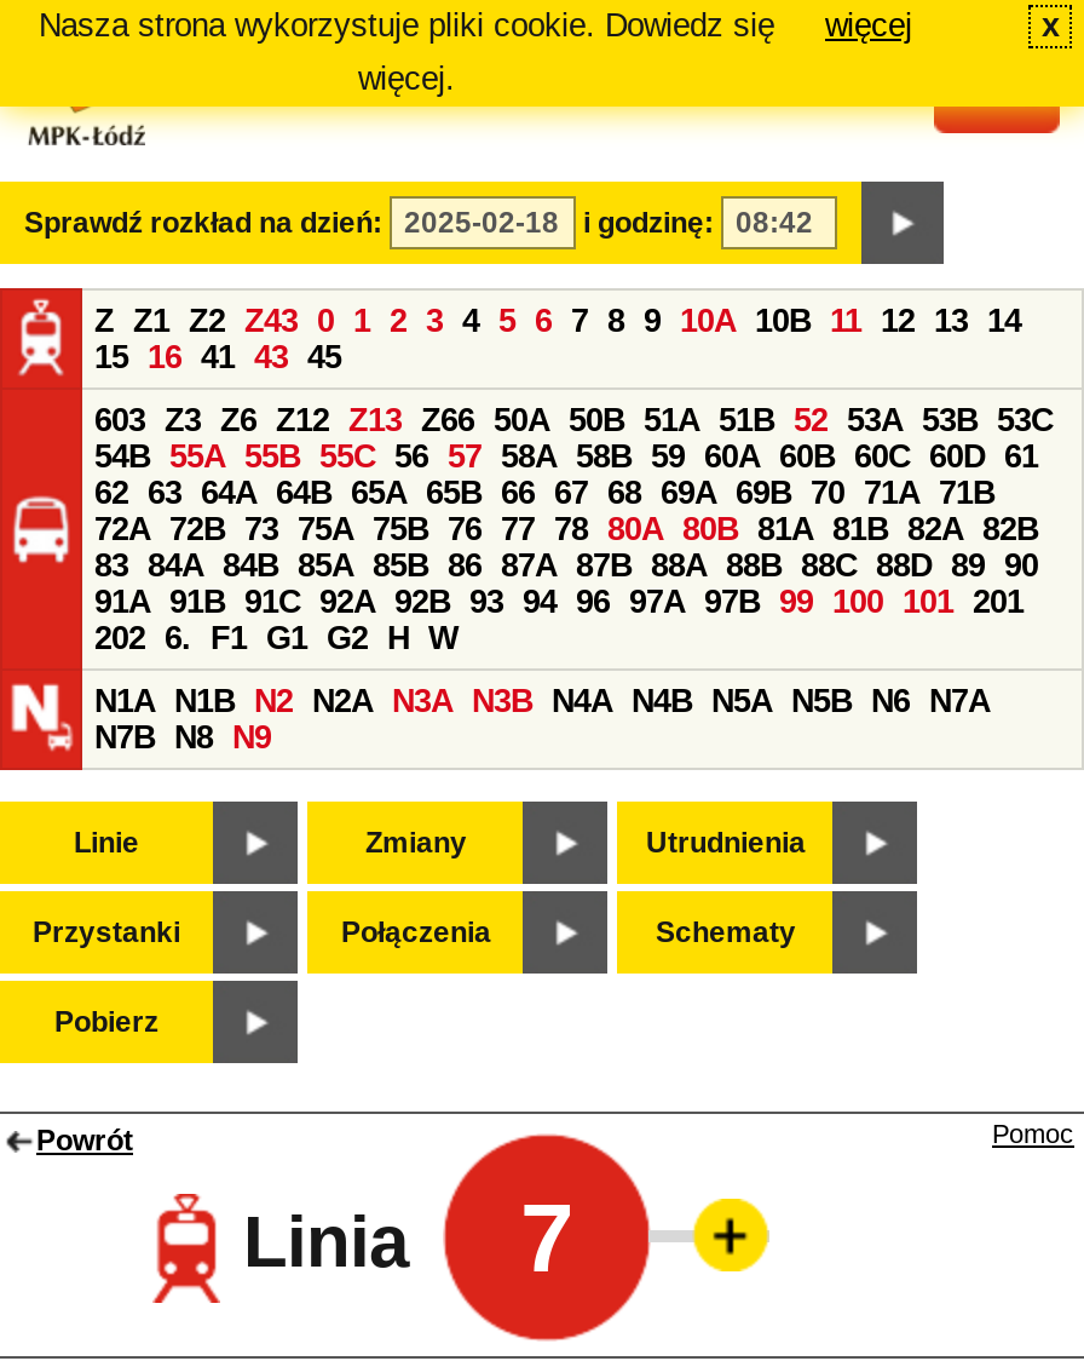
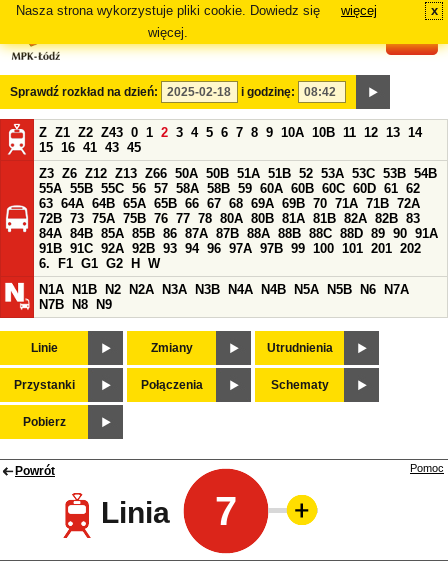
- 603 Z3 Z6 Z12 Z13 Z66 50A 50B 51A 51B 52 53A 53B 53C
- 54B 55A 55B 55C 56 57 58A 58B 59 60A 60B 60C 60D 61
- 62 63 64A 64B 65A 65B 66 67 68 69A 69B 70 71A 71B
- 72A 72B 73 75A 75B 76 77 78 80A 80B 81A 81B 82A 82B
- 83 84A 84B 85A 85B 86 87A 87B 88A 88B 88C 88D 89 90
- 91A 91B 91C 92A 92B 93 94 96 97A 97B 99 100 101 201
- 202 6. F1 G1 G2 H W
+ Z3 Z6 Z12 Z13 Z66 50A 50B 51A 51B 52 53A 53C 53B 54B
+ 55A 55B 55C 56 57 58A 58B 59 60A 60B 60C 60D 61 62
+ 63 64A 64B 65A 65B 66 67 68 69A 69B 70 71A 71B 72A
+ 72B 73 75A 75B 76 77 78 80A 80B 81A 81B 82A 82B 83
+ 84A 84B 85A 85B 86 87A 87B 88A 88B 88C 88D 89 90 91A
+ 91B 91C 92A 92B 93 94 96 97A 97B 99 100 101 201 202
+ 6. F1 G1 G2 H W
